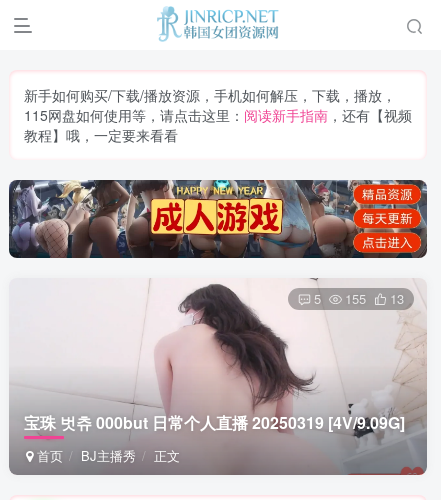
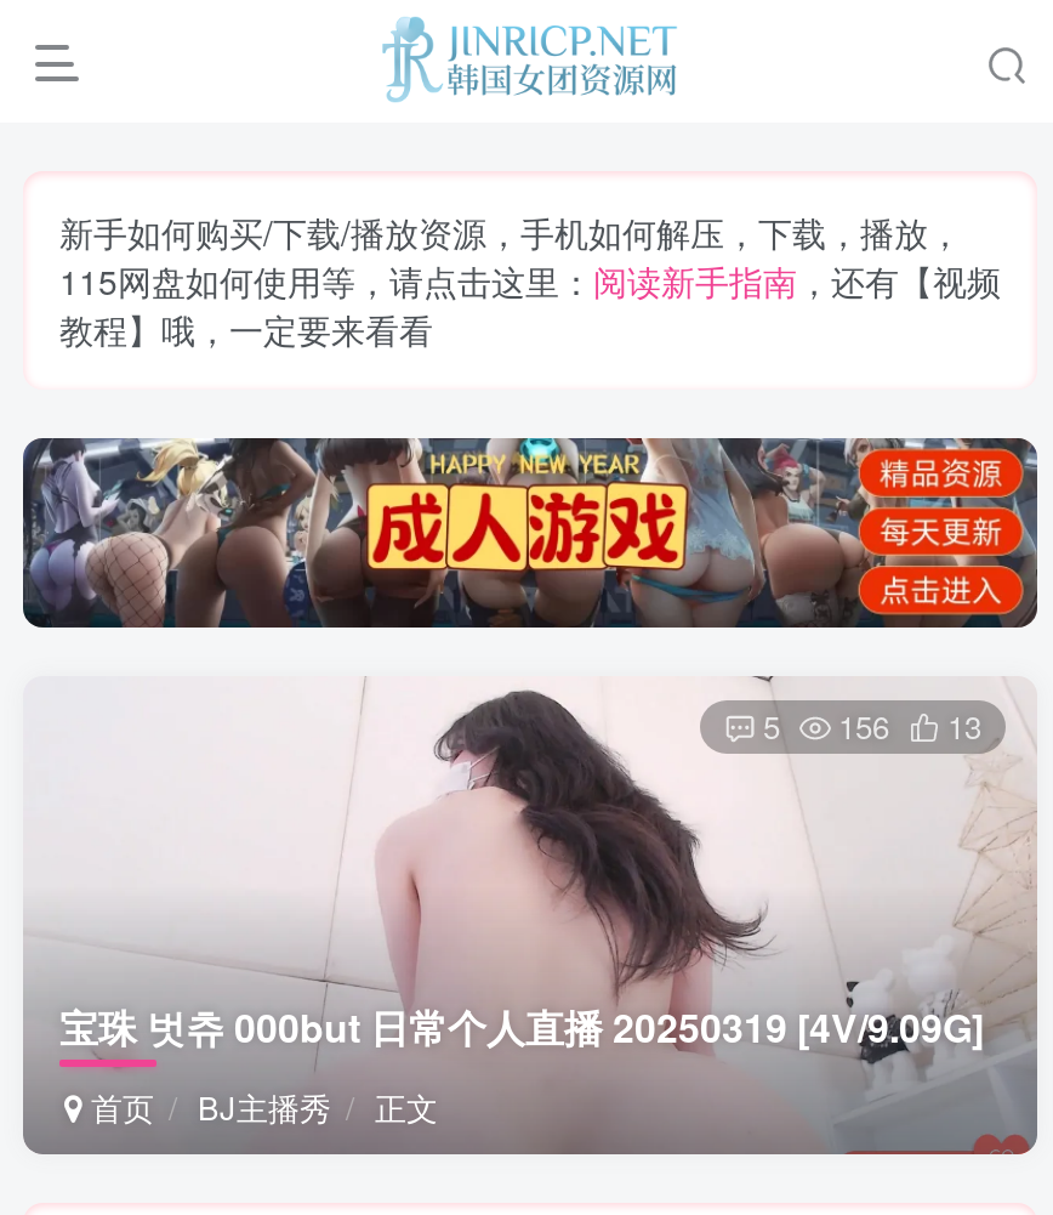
- 5 155 13
+ 5 156 13
